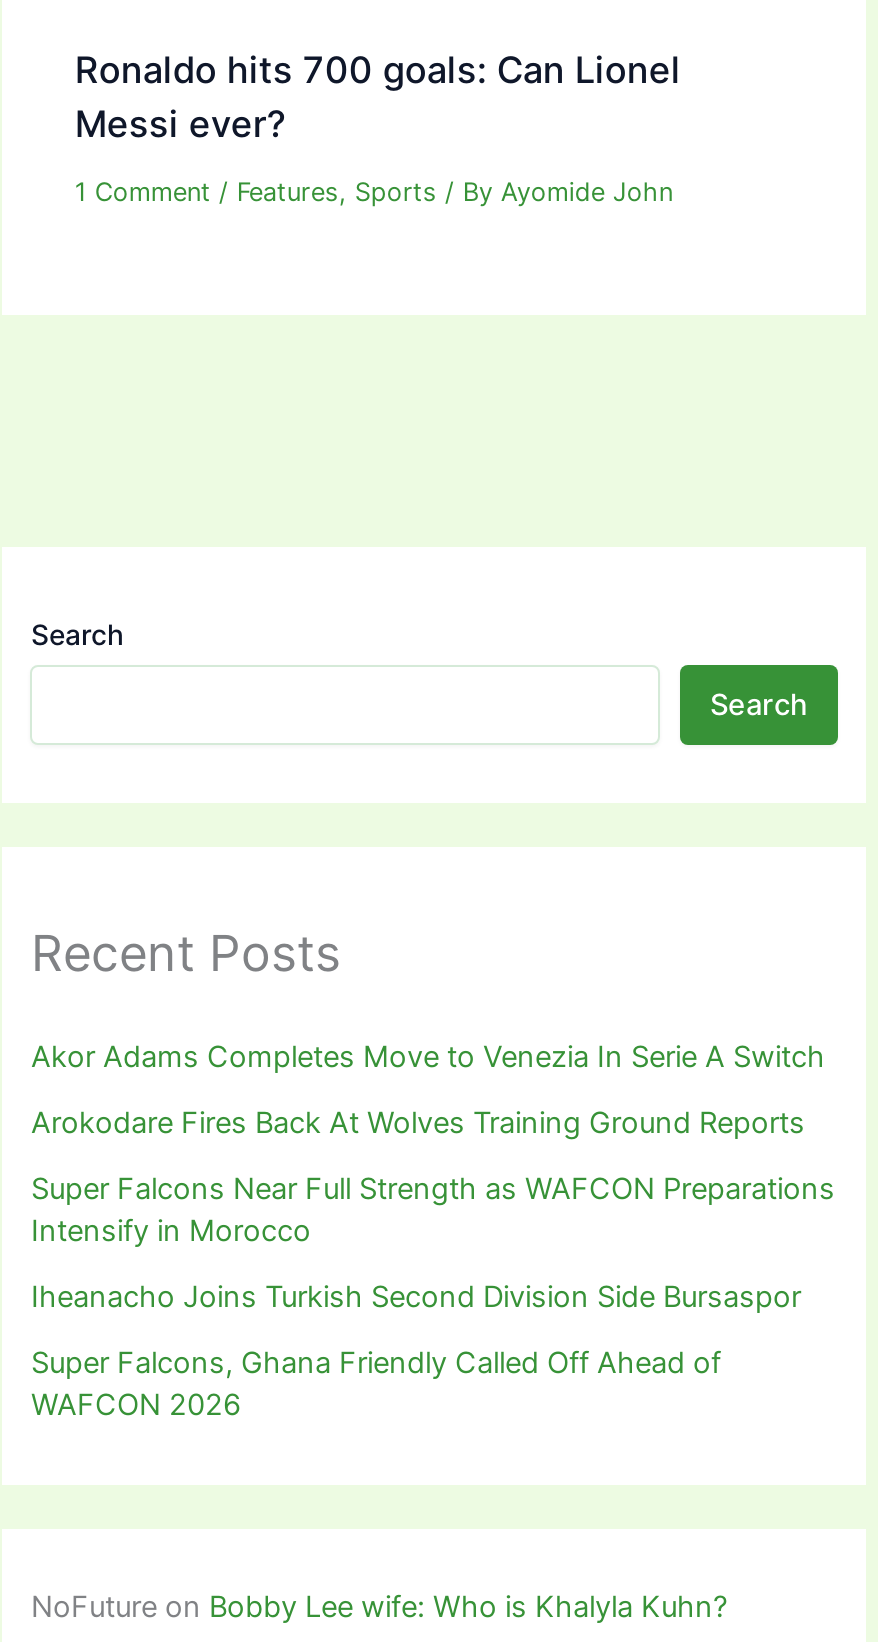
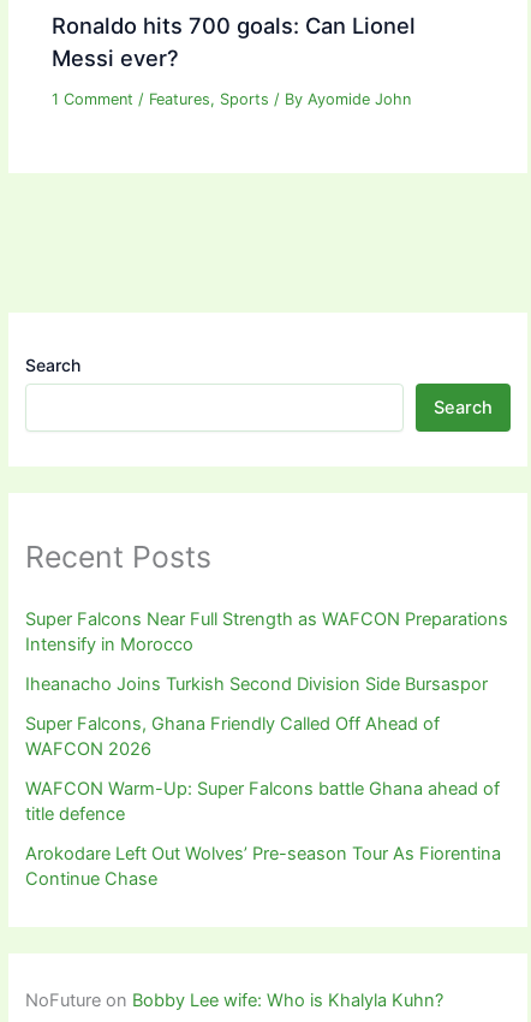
- Akor Adams Completes Move to Venezia In Serie A Switch
- Arokodare Fires Back At Wolves Training Ground Reports

moved up: Super Falcons Near Full Strength as WAFCON Preparations | Intensify in Morocco | Iheanacho Joins Turkish Second Division Side Bursaspor | Super Falcons, Ghana Friendly Called Off Ahead of | WAFCON 2026

+ WAFCON Warm-Up: Super Falcons battle Ghana ahead of
+ title defence
+ Arokodare Left Out Wolves’ Pre-season Tour As Fiorentina
+ Continue Chase
